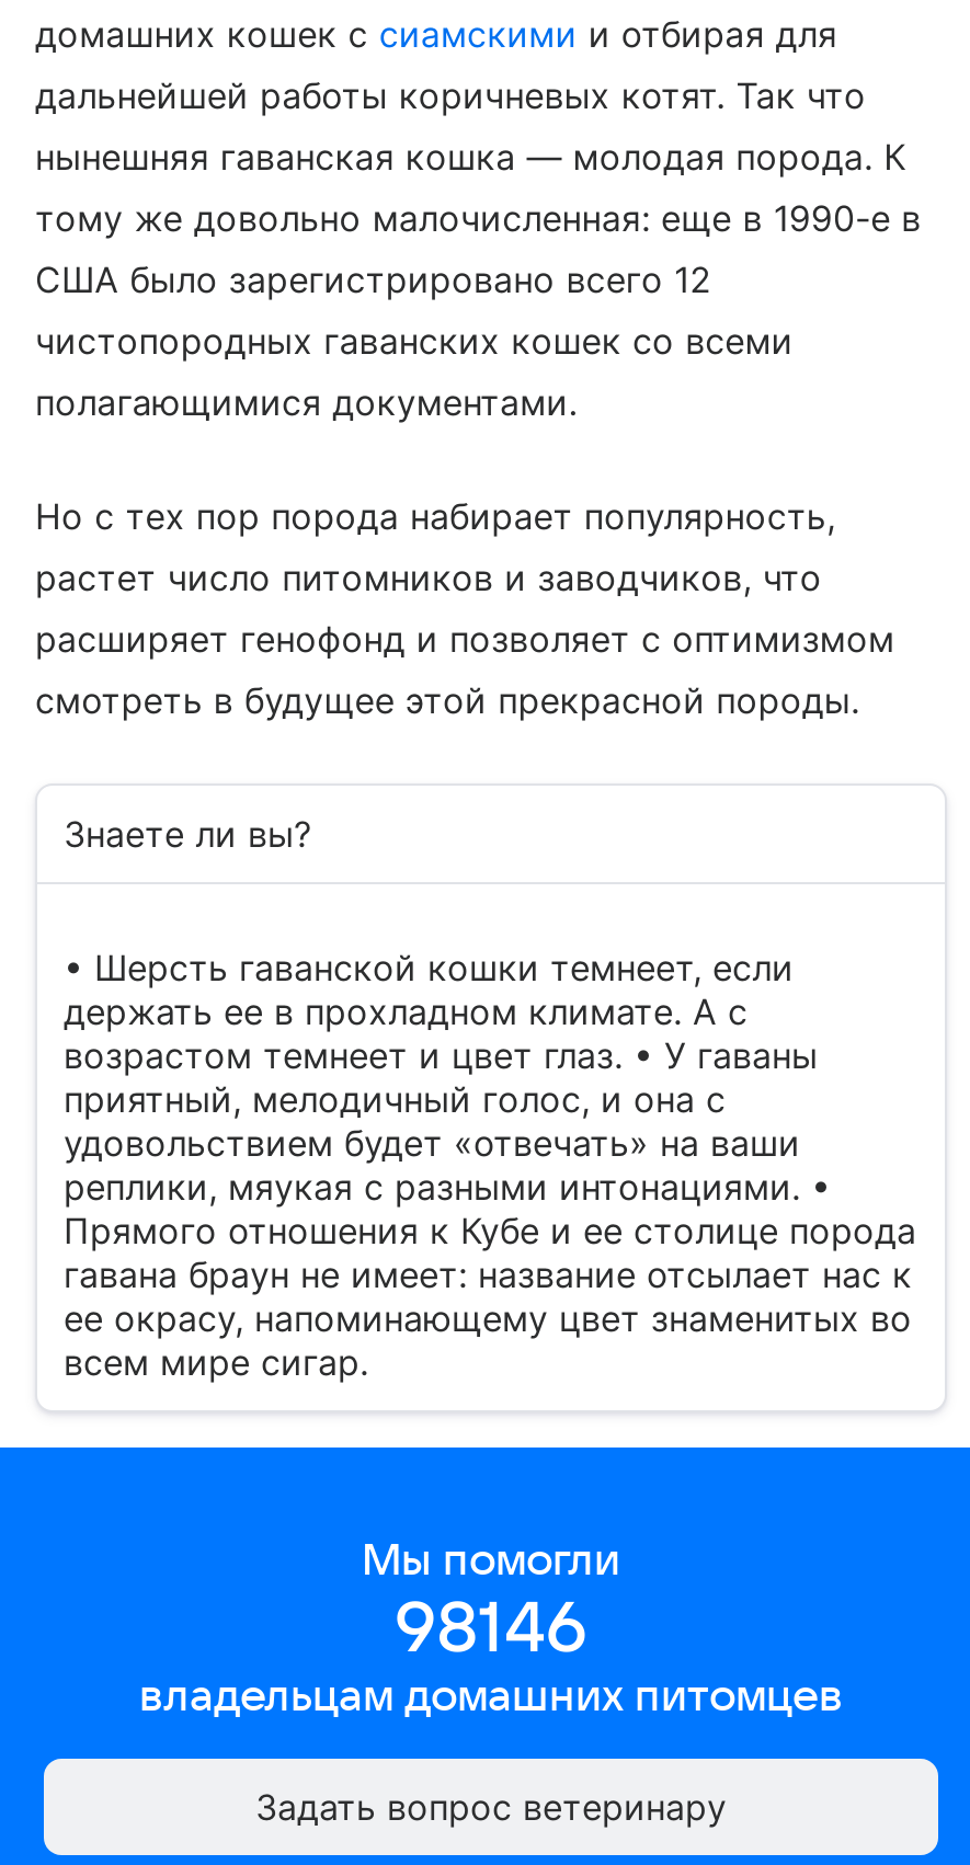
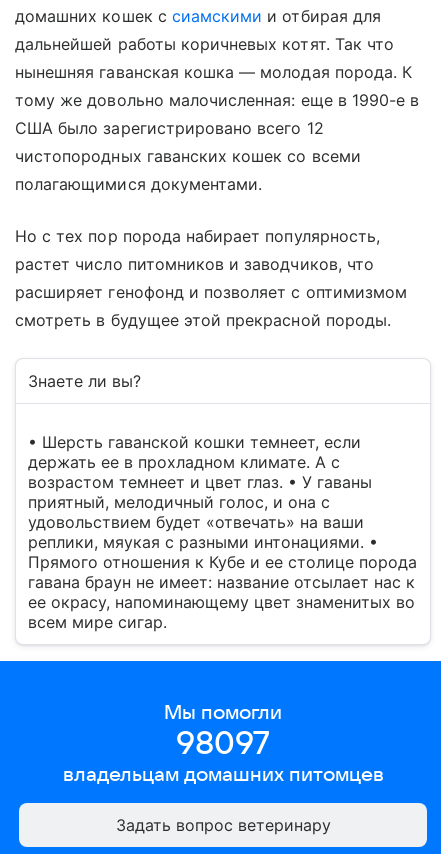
- 98146
+ 98097
